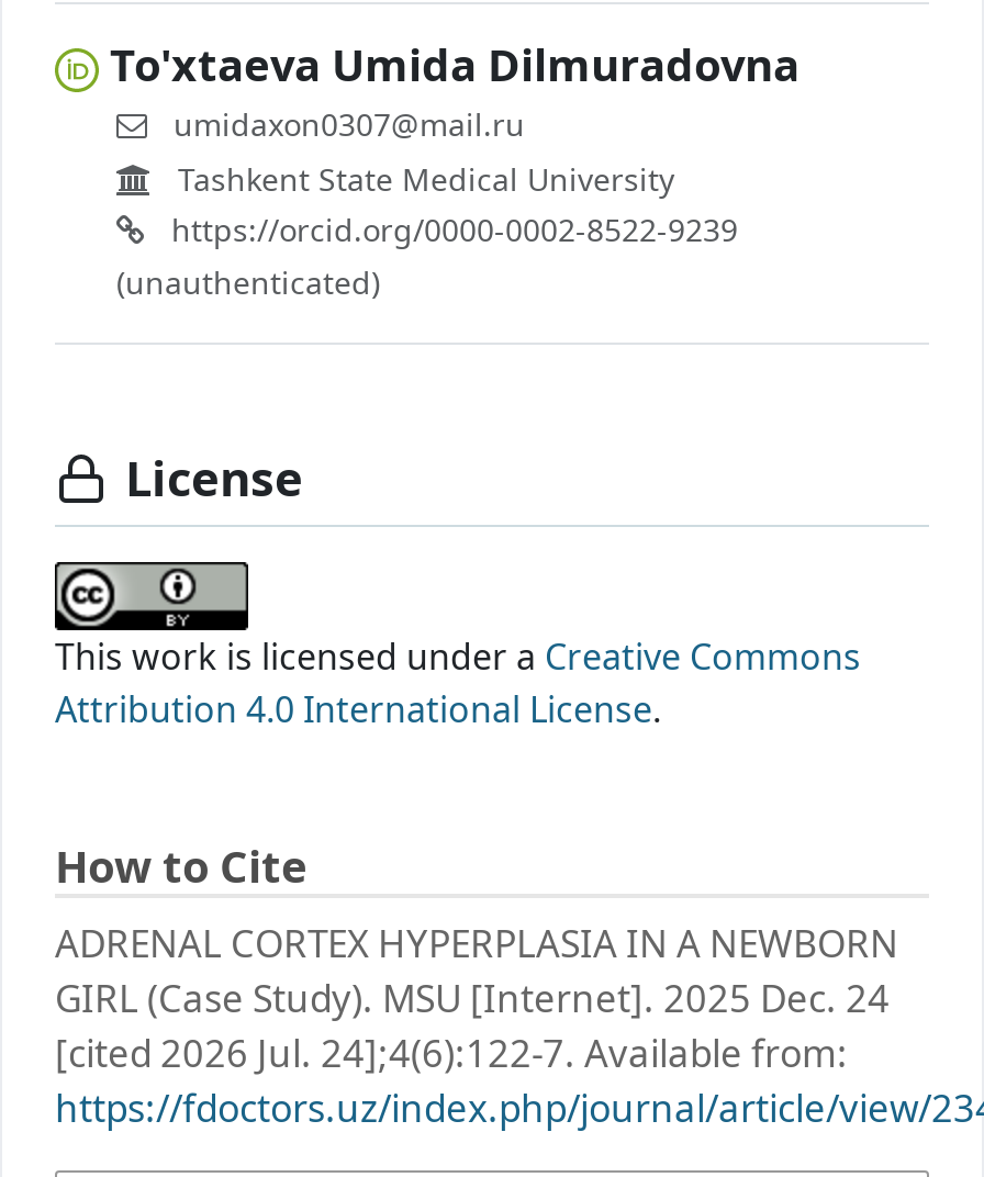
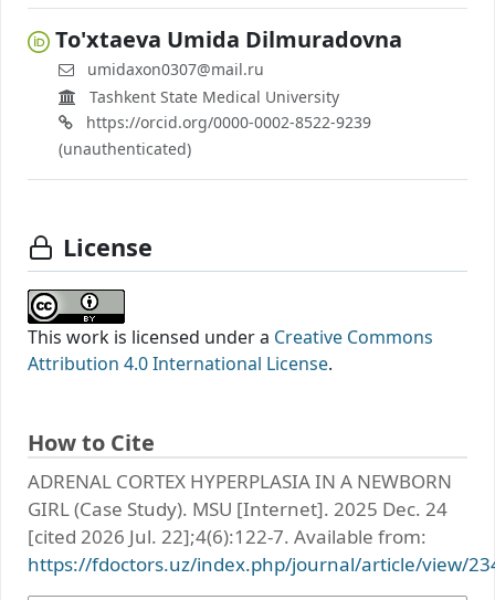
- [cited 2026 Jul. 24];4(6):122-7. Available from:
+ [cited 2026 Jul. 22];4(6):122-7. Available from:
